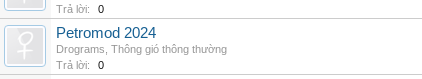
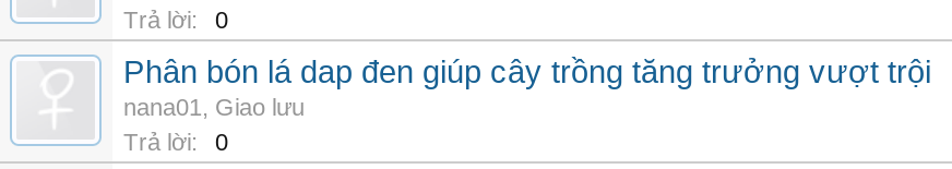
- Petromod 2024
- Drograms, Thông gió thông thường
+ Phân bón lá dap đen giúp cây trồng tăng trưởng vượt trội
+ nana01, Giao lưu
